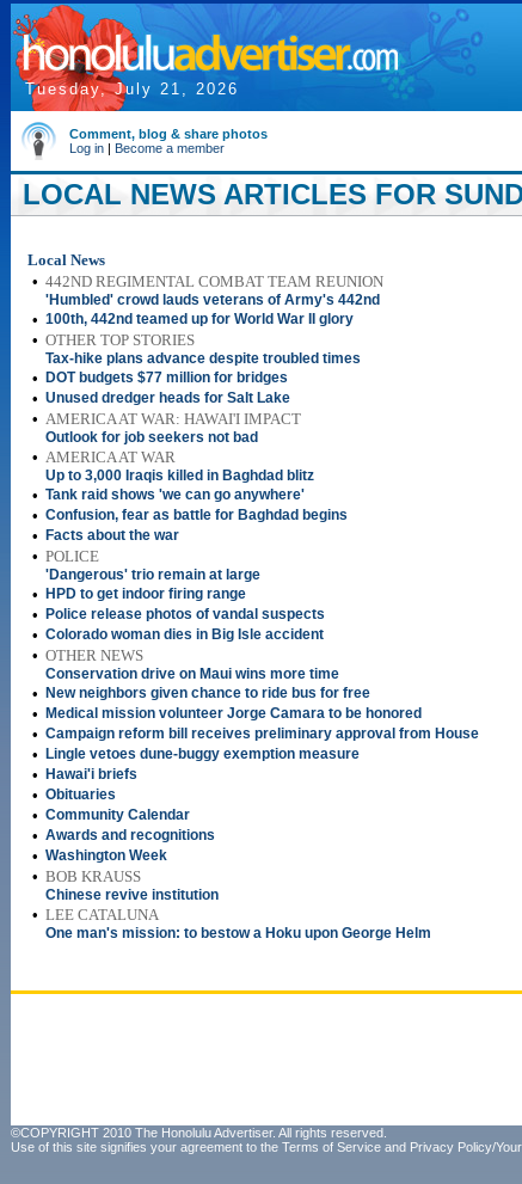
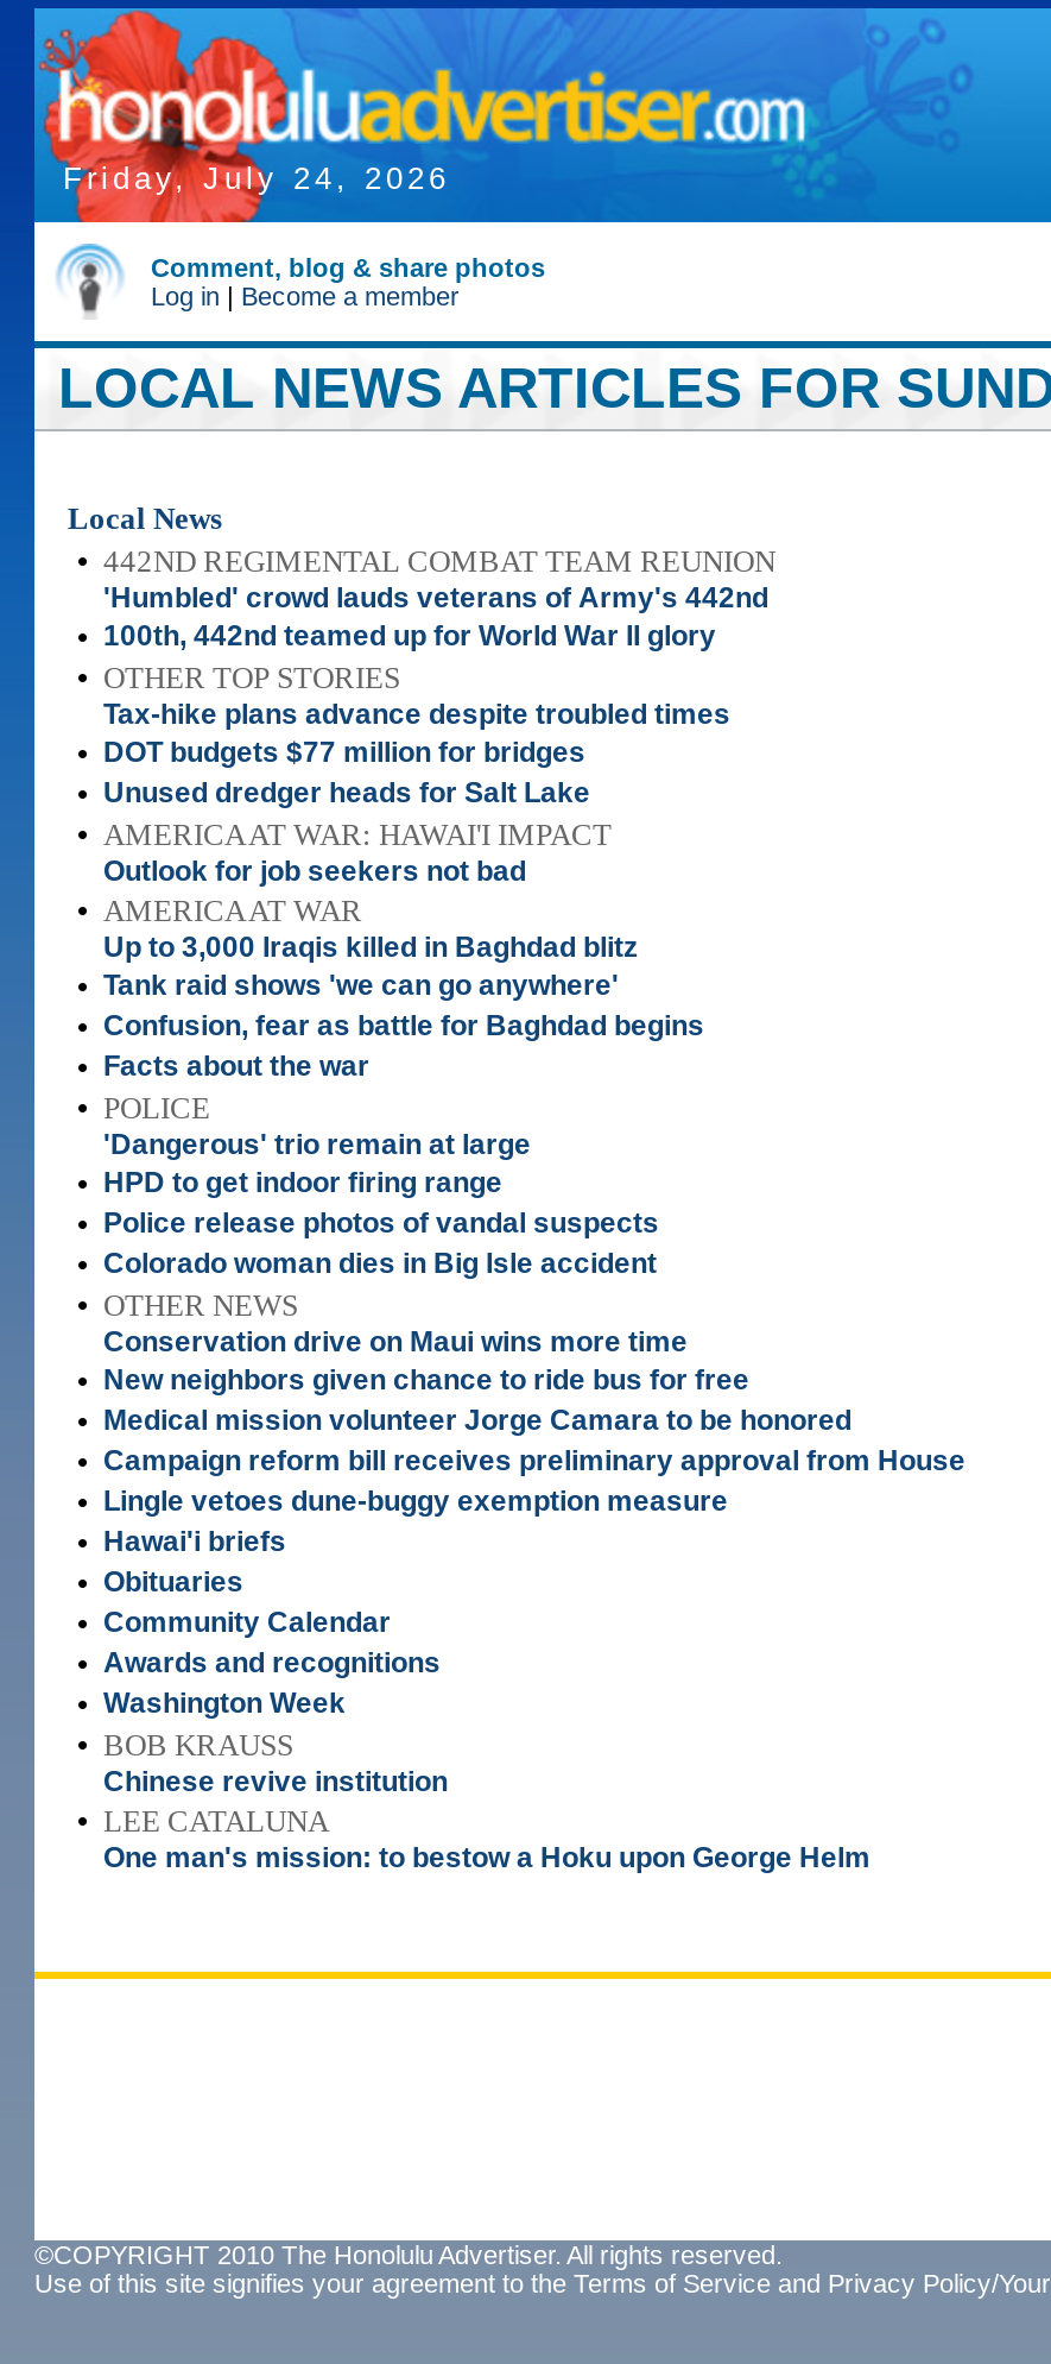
- Tuesday, July 21, 2026
+ Friday, July 24, 2026
